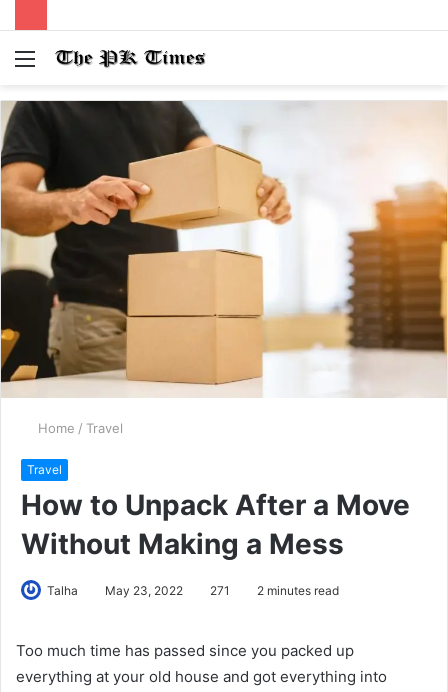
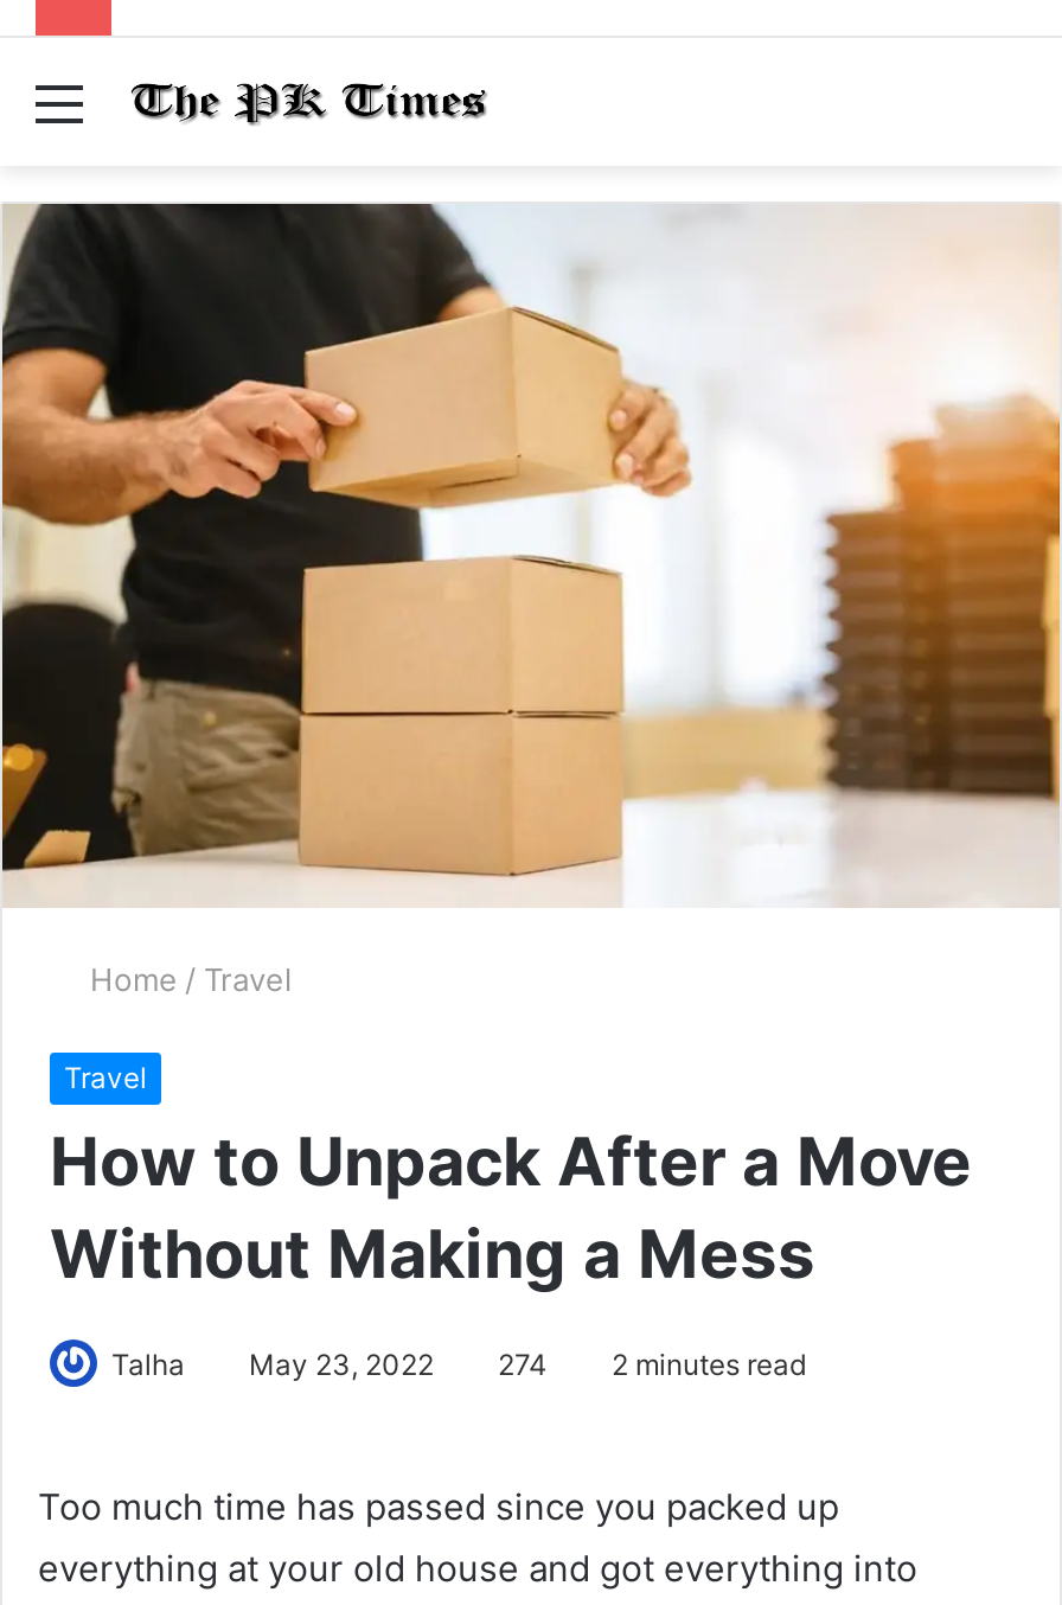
- Talha May 23, 2022 271 2 minutes read
+ Talha May 23, 2022 274 2 minutes read
